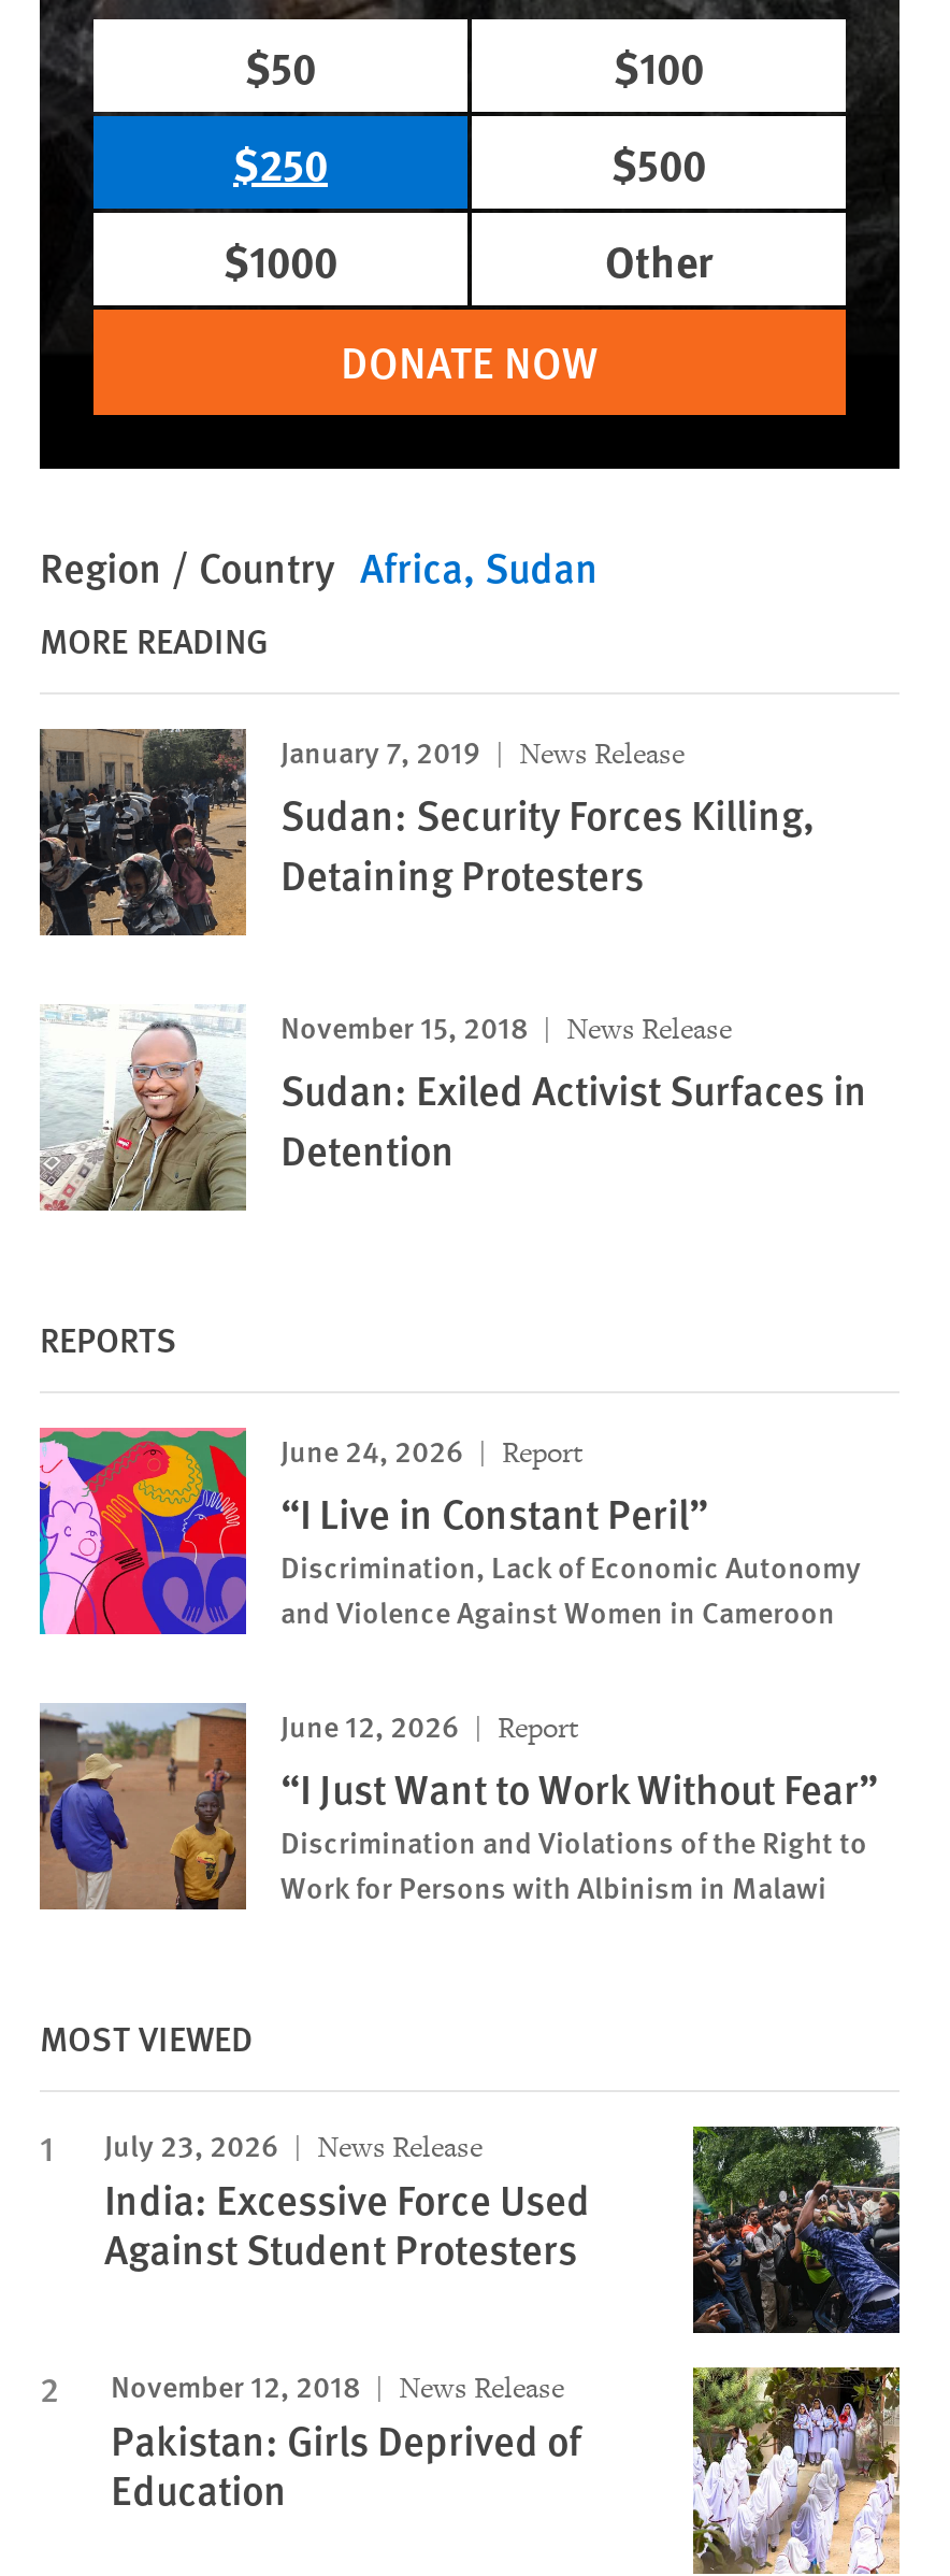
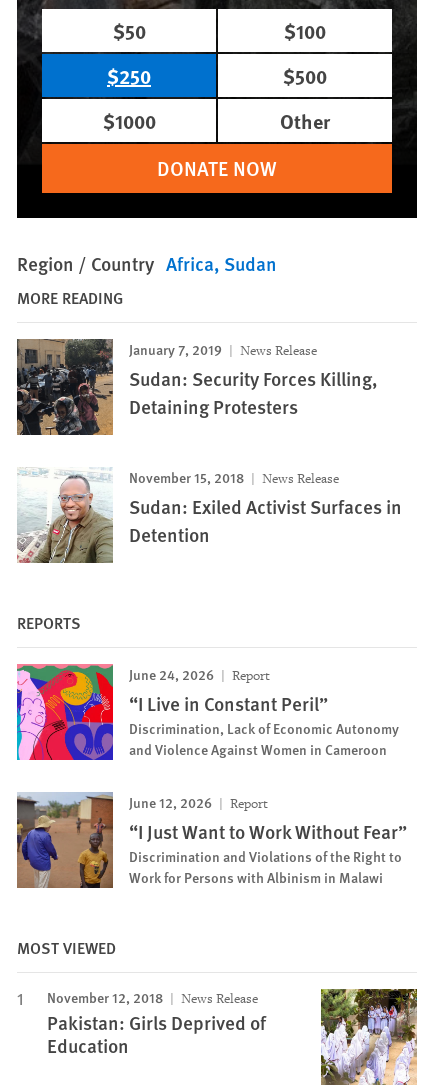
- July 23, 2026
- News Release
- India: Excessive Force Used
- Against Student Protesters

- [image]
